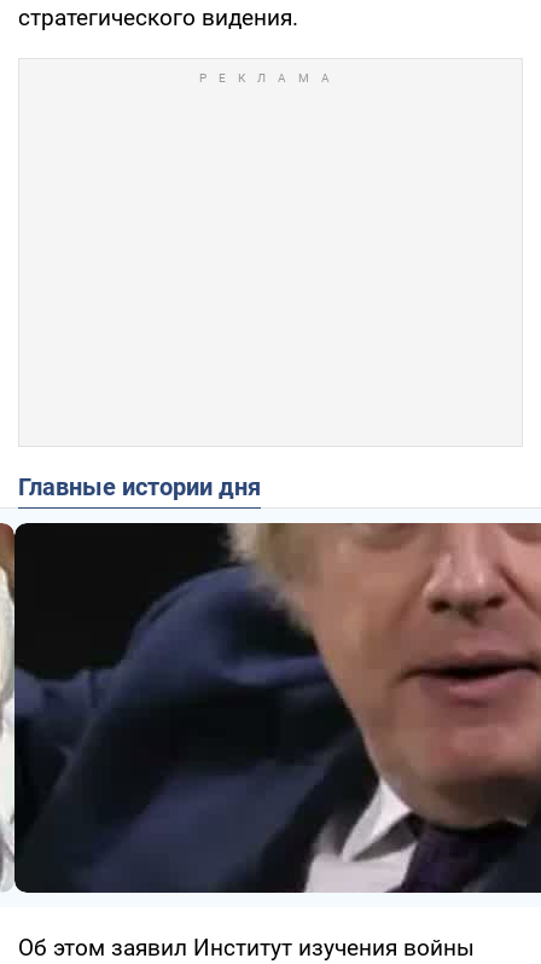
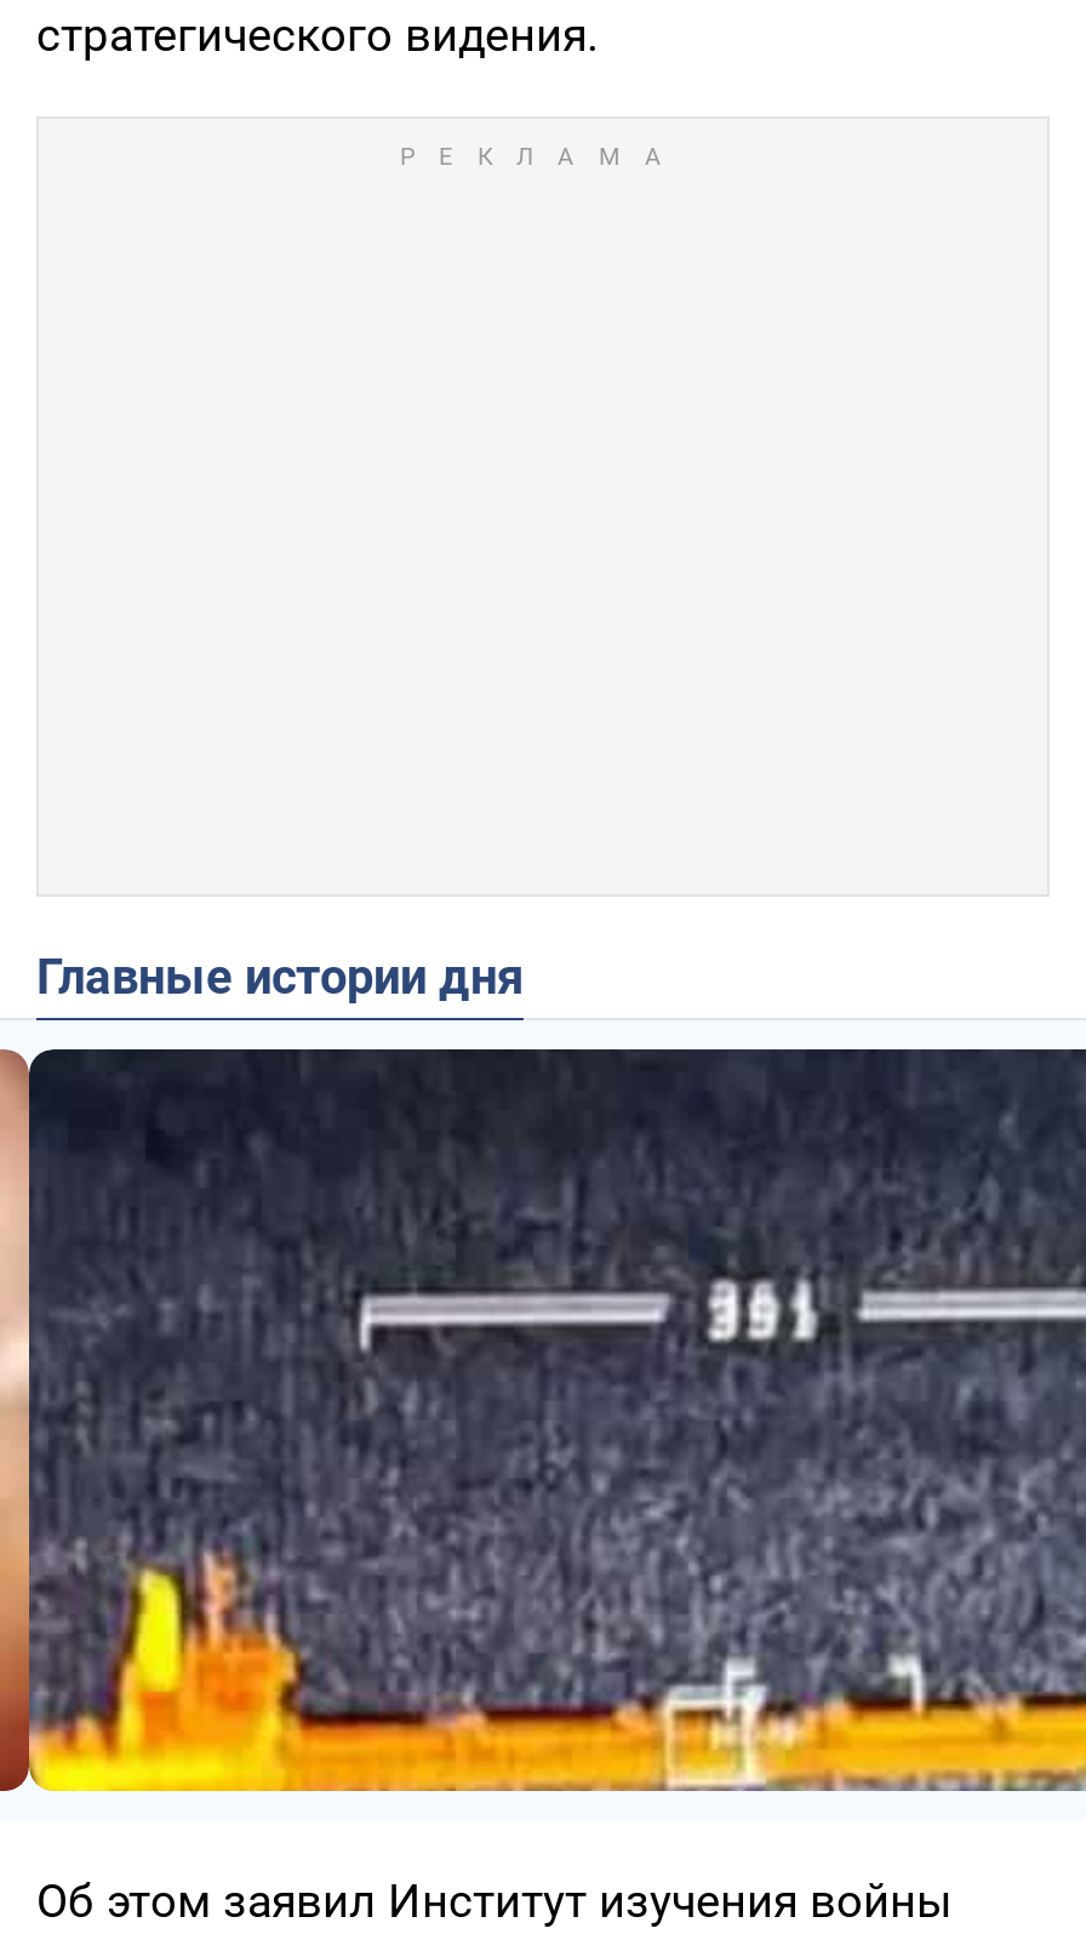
- [image]
+ [image]
